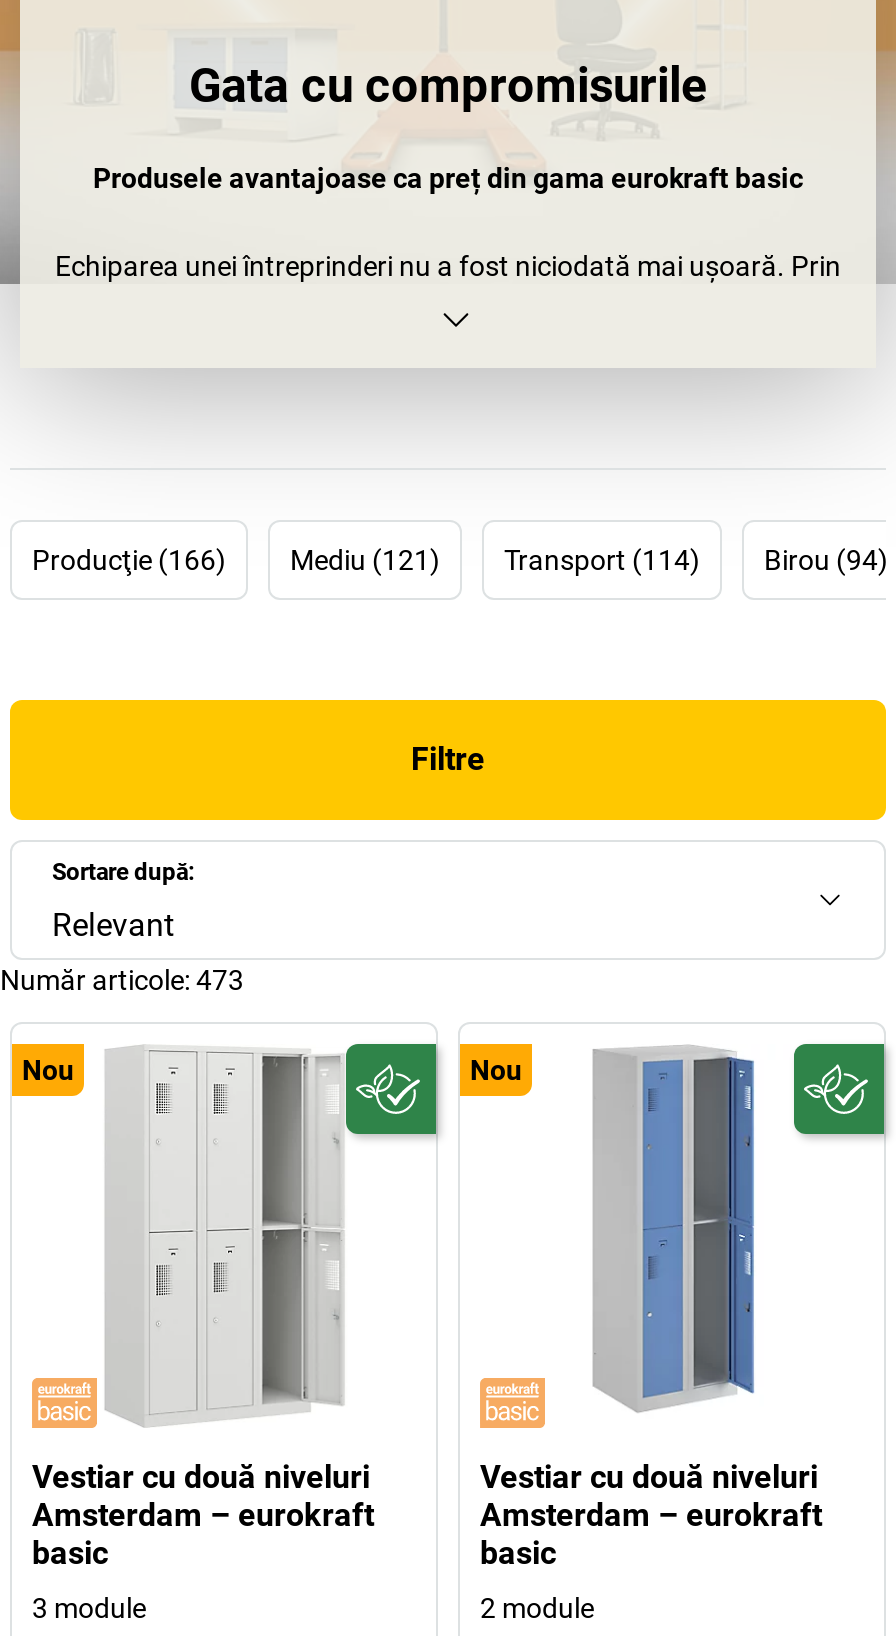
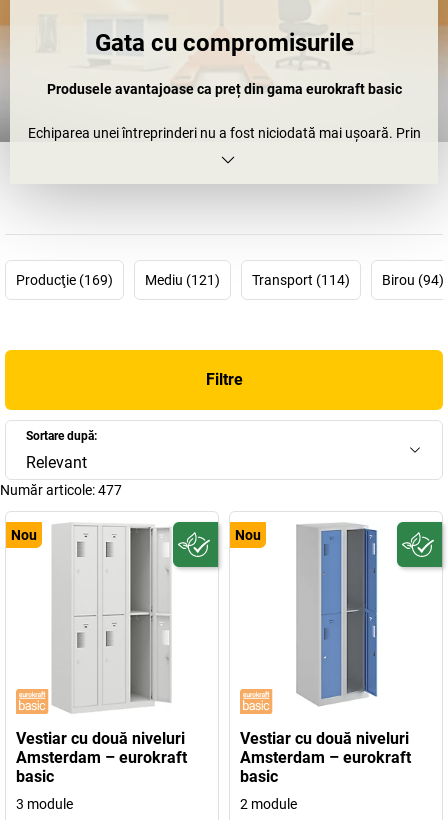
- Producţie (166) Mediu (121) Transport (114) Birou (94)
+ Producţie (169) Mediu (121) Transport (114) Birou (94)

- Număr articole: 473
+ Număr articole: 477
